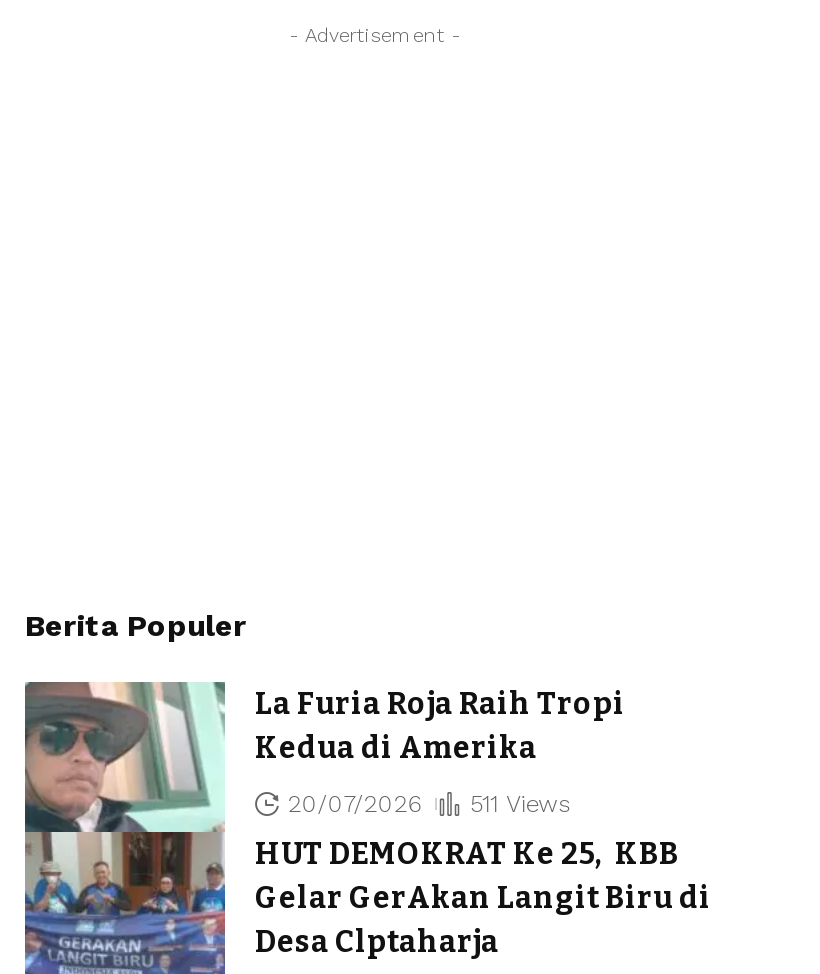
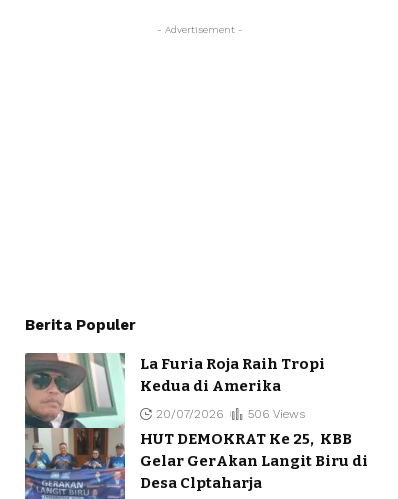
- 20/07/2026 511 Views
+ 20/07/2026 506 Views
